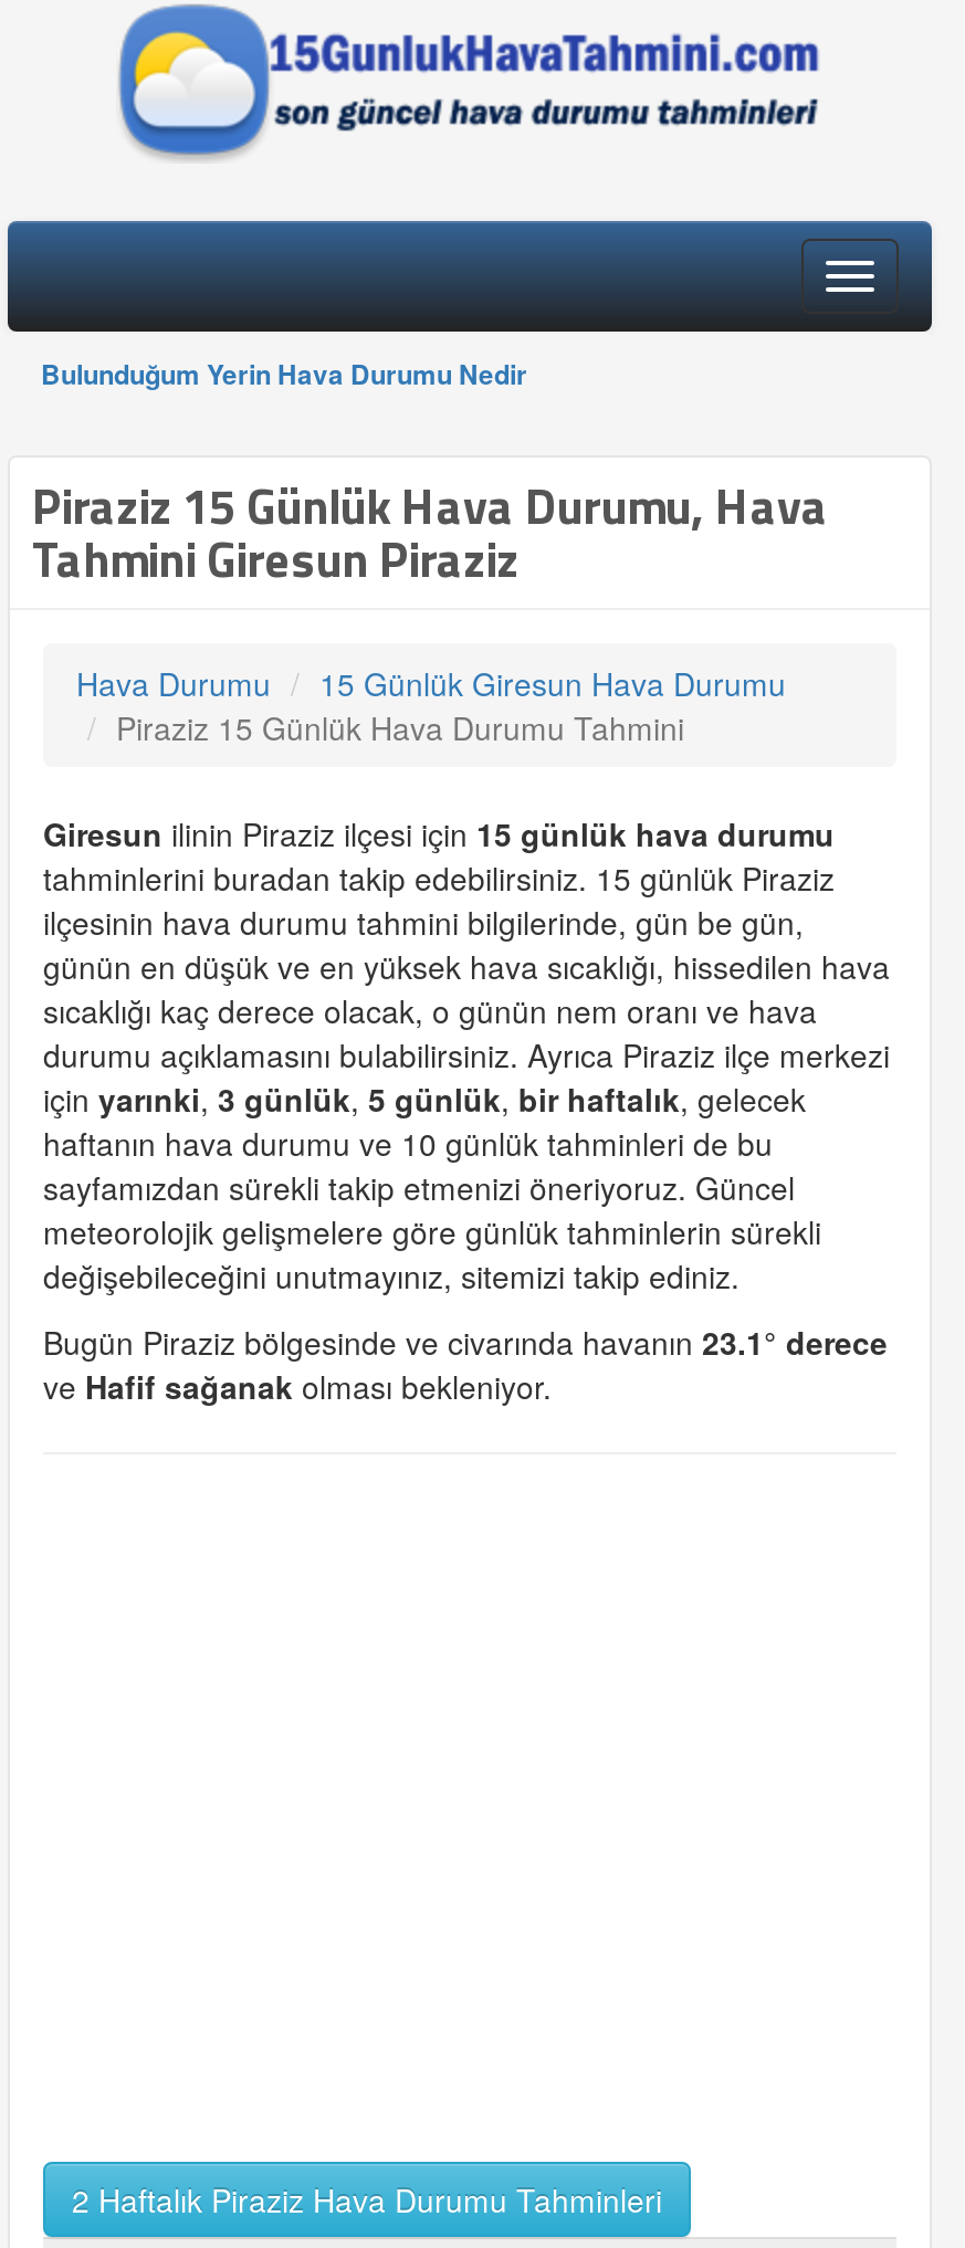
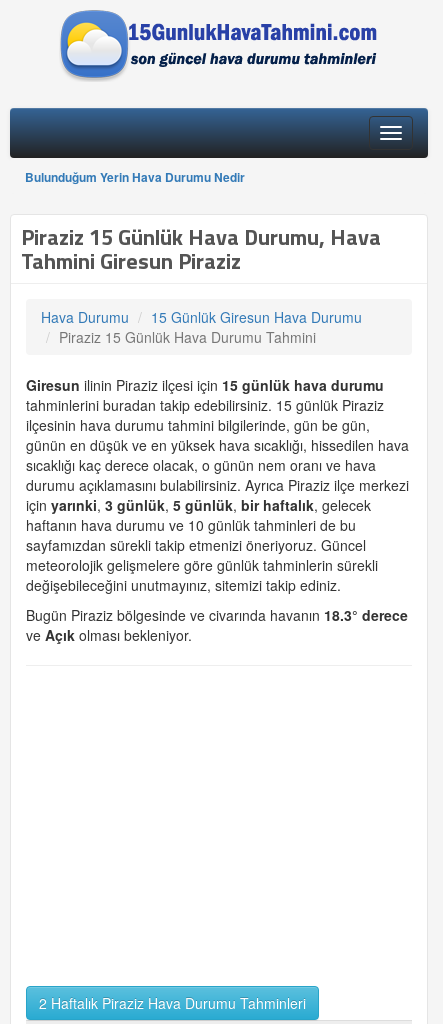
- Bugün Piraziz bölgesinde ve civarında havanın 23.1° derece
- ve Hafif sağanak olması bekleniyor.
+ Bugün Piraziz bölgesinde ve civarında havanın 18.3° derece
+ ve Açık olması bekleniyor.
